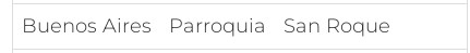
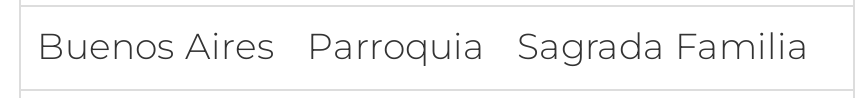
- San Roque
+ Sagrada Familia
